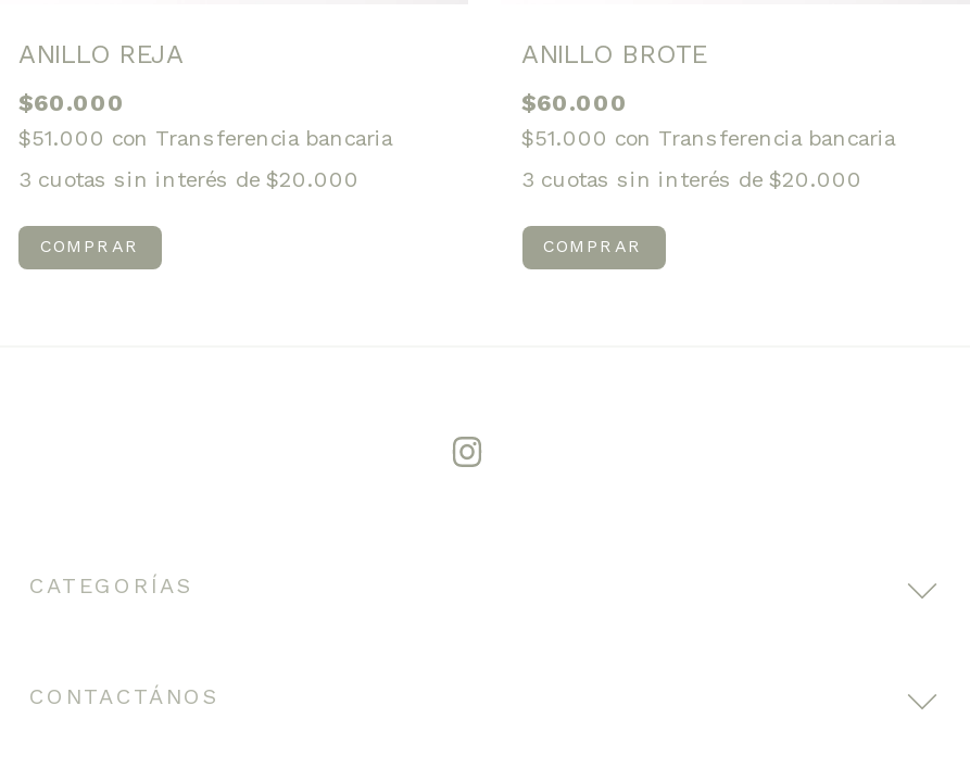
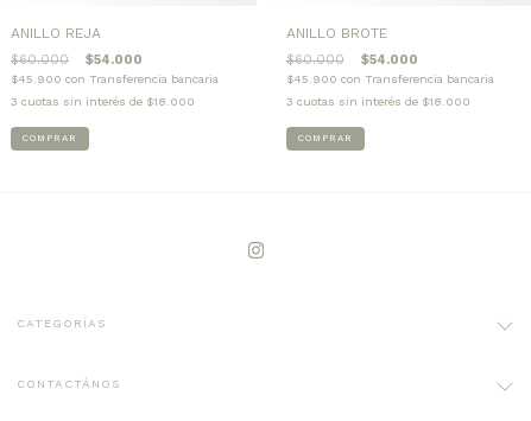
- $51.000 con Transferencia bancaria
+ $54.000
+ $45.900 con Transferencia bancaria

- $51.000 con Transferencia bancaria
+ $54.000
+ $45.900 con Transferencia bancaria

- 3 cuotas sin interés de $20.000
+ 3 cuotas sin interés de $18.000

- 3 cuotas sin interés de $20.000
+ 3 cuotas sin interés de $18.000
